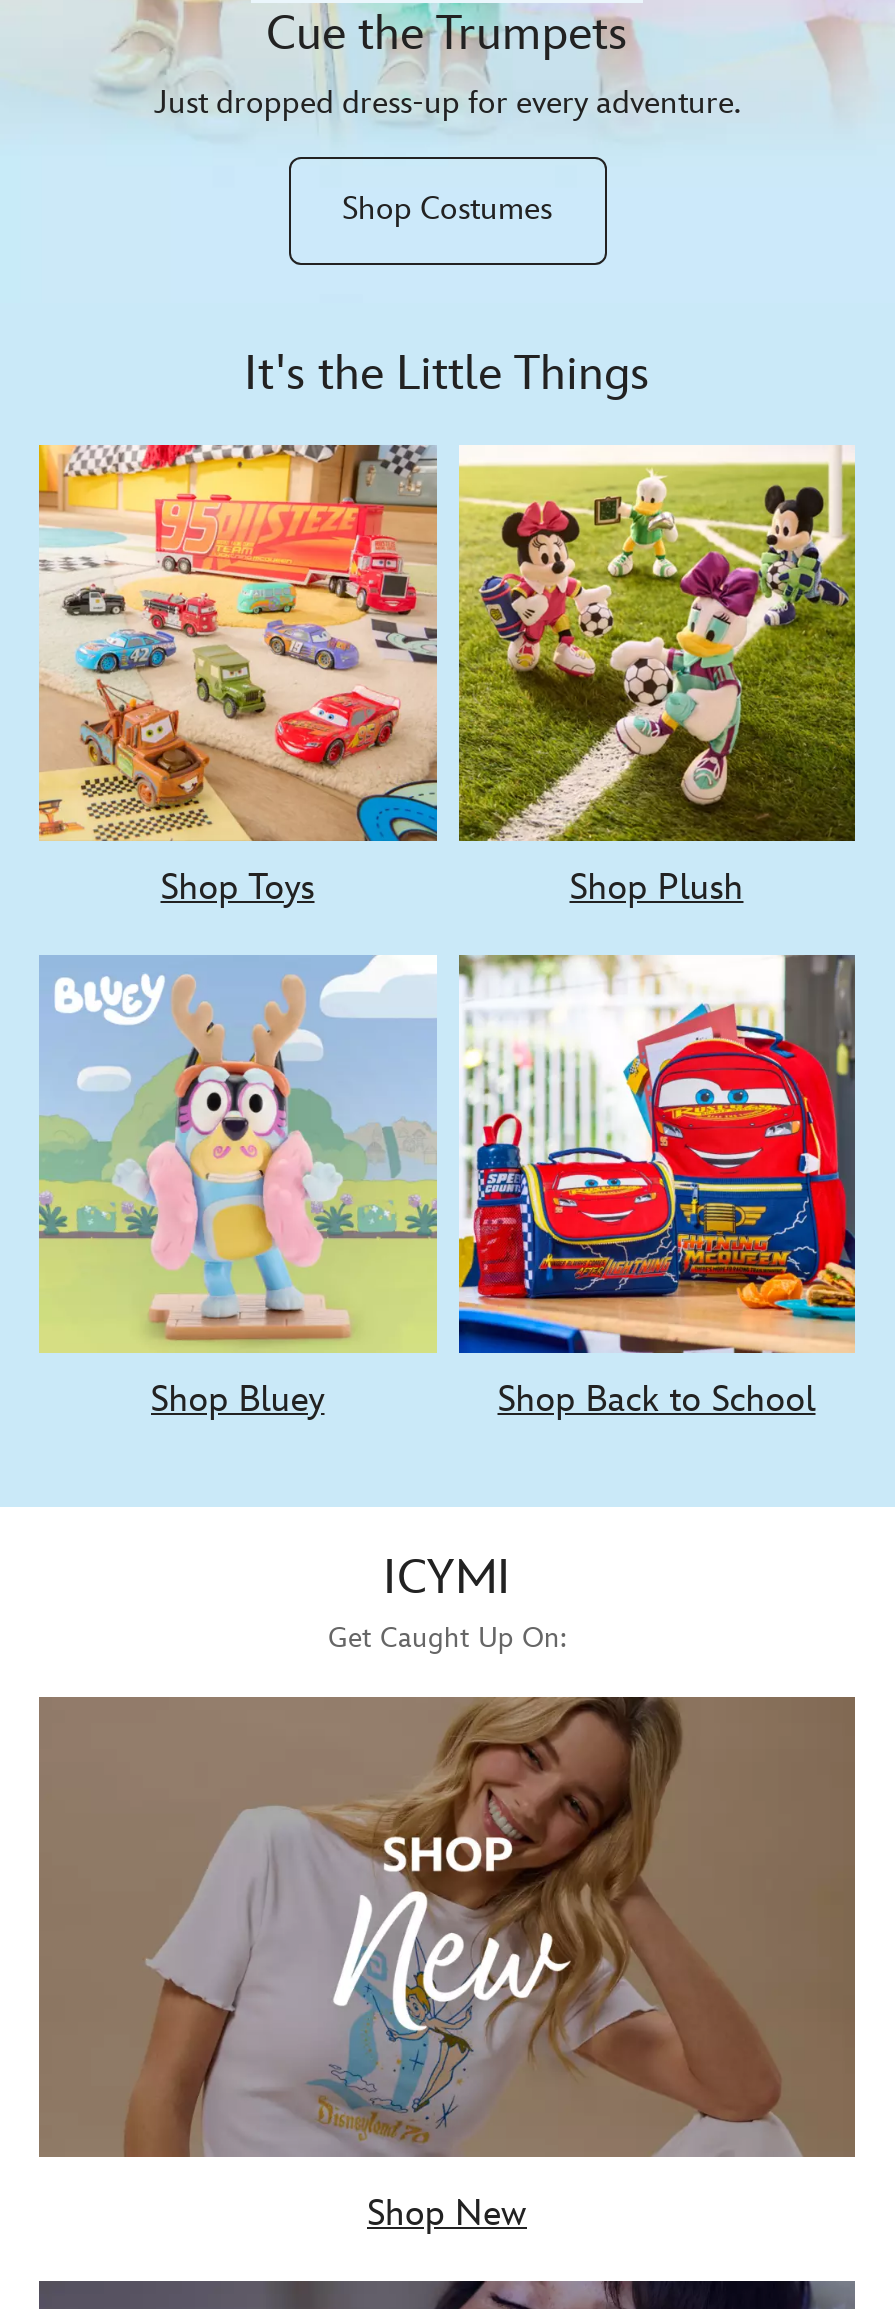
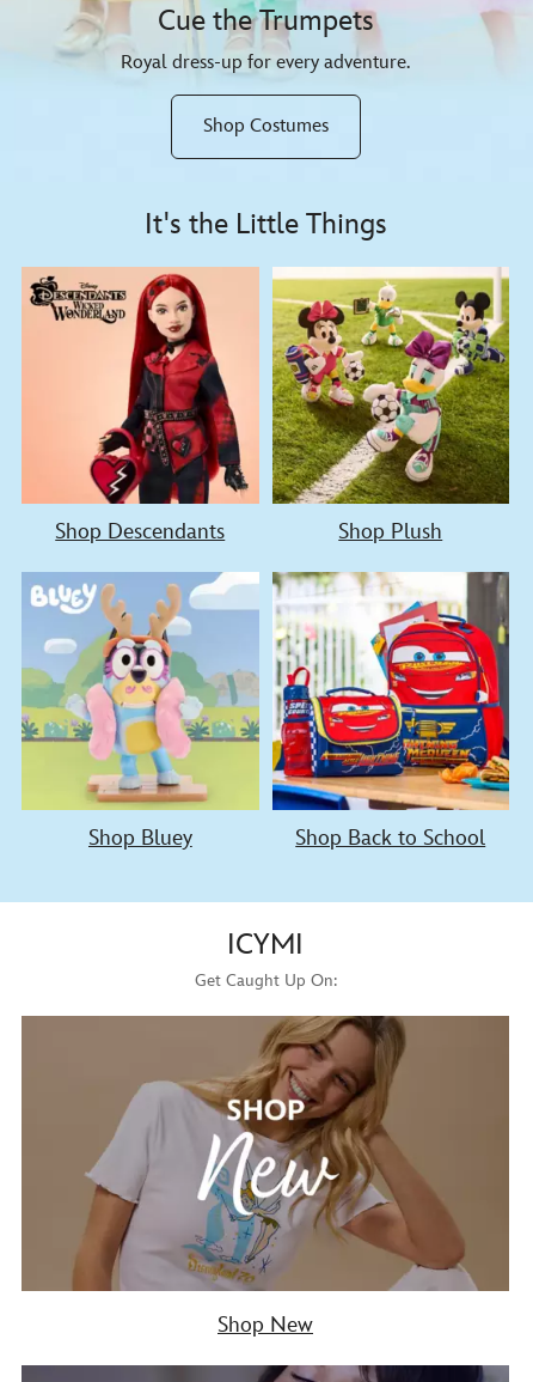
- Just dropped dress-up for every adventure.
+ Royal dress-up for every adventure.

- [image]
- Shop Toys
+ [image]
+ Shop Descendants
